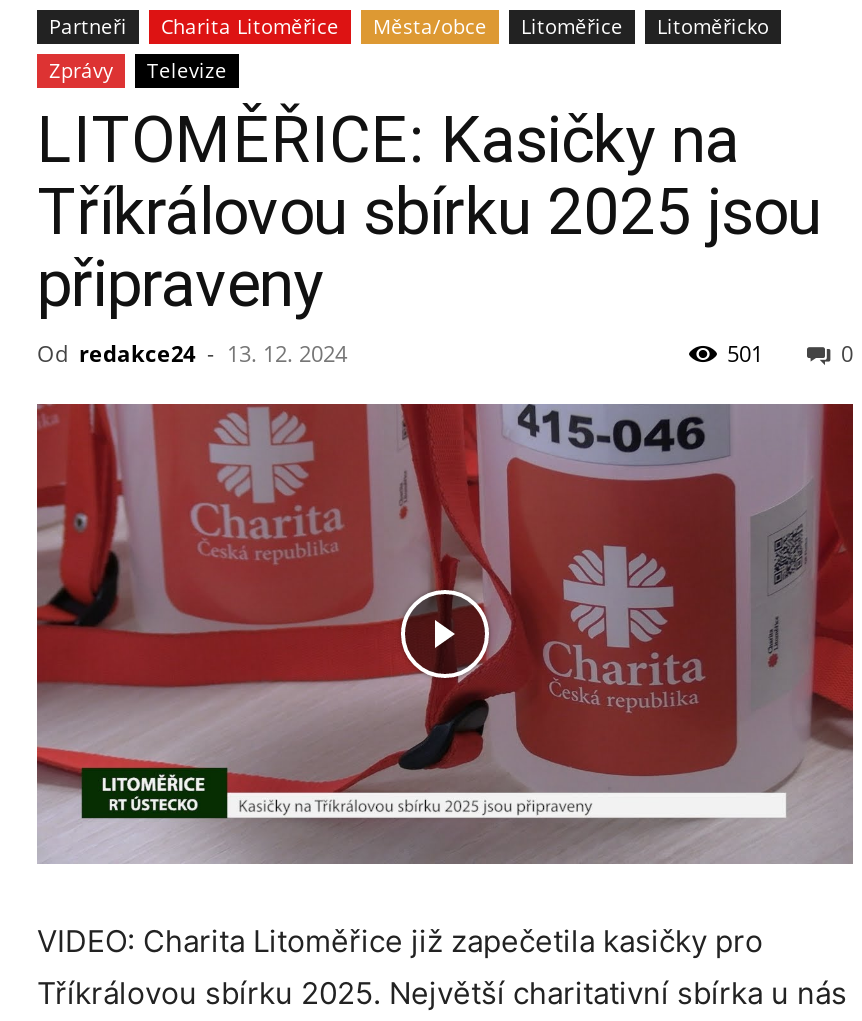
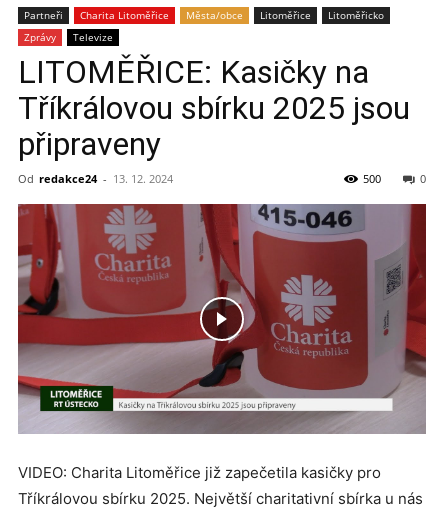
- 501
+ 500
